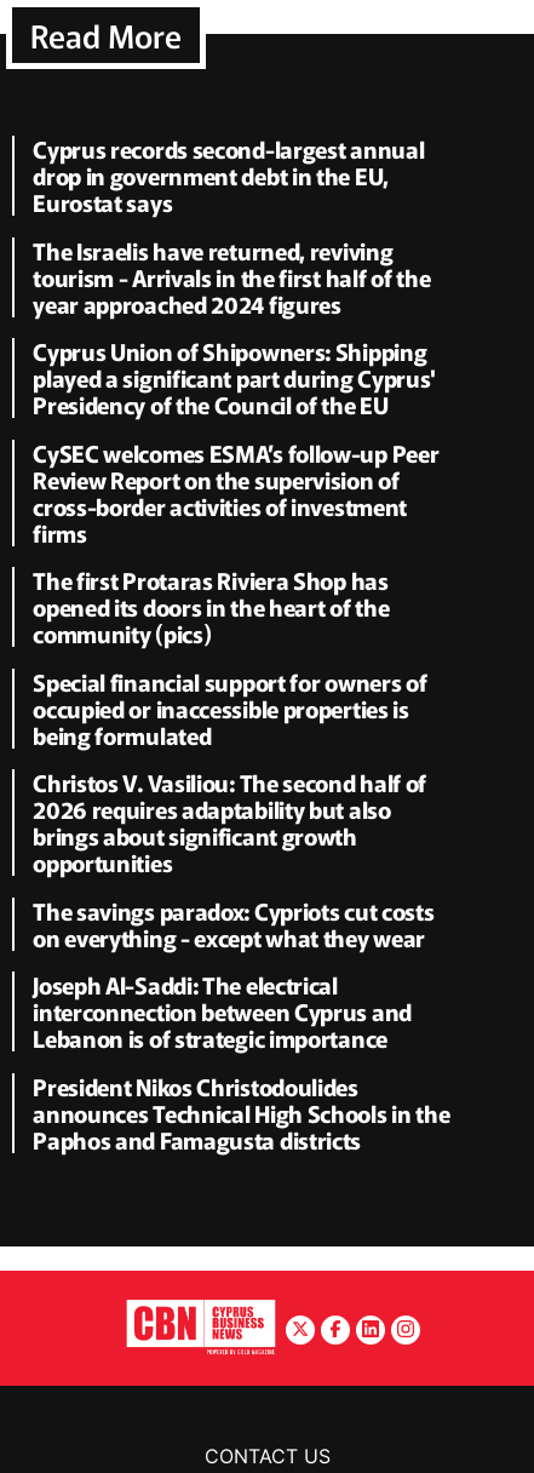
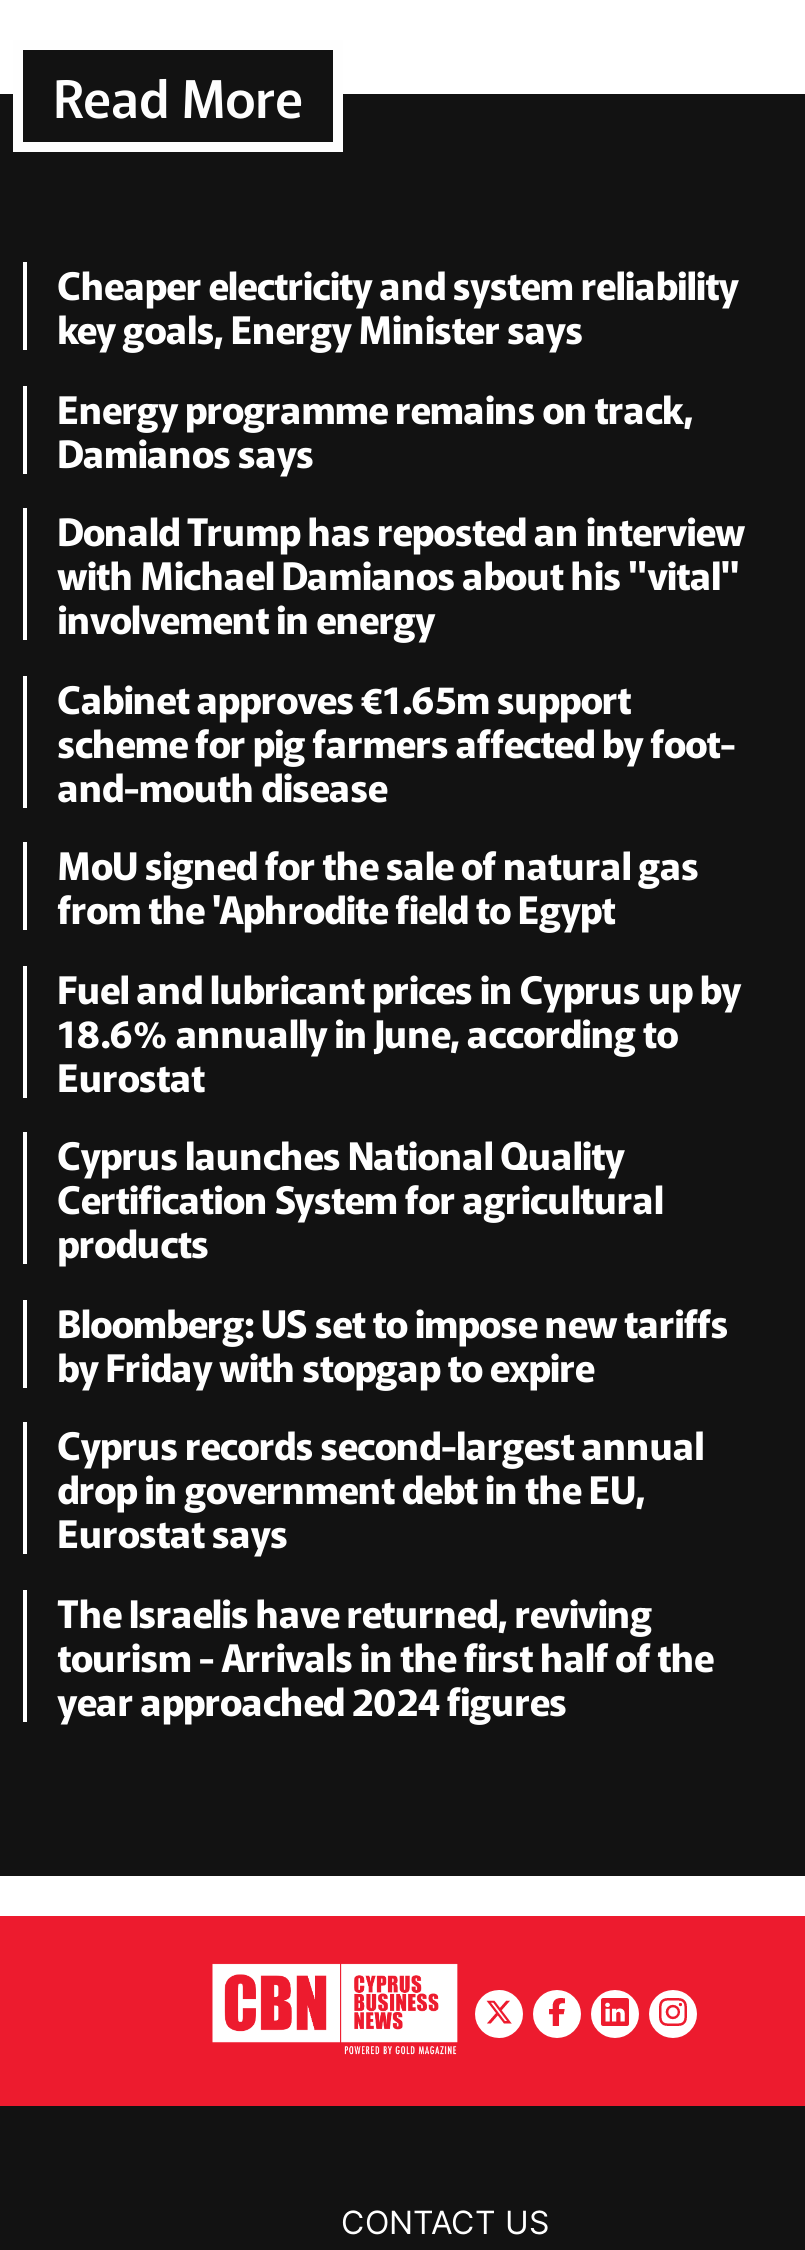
+ Cheaper electricity and system reliability
+ key goals, Energy Minister says
+ Energy programme remains on track,
+ Damianos says
+ Donald Trump has reposted an interview
+ with Michael Damianos about his "vital"
+ involvement in energy
+ Cabinet approves €1.65m support
+ scheme for pig farmers affected by foot-
+ and-mouth disease
+ MoU signed for the sale of natural gas
+ from the 'Aphrodite field to Egypt
+ Fuel and lubricant prices in Cyprus up by
+ 18.6% annually in June, according to
+ Eurostat
+ Cyprus launches National Quality
+ Certification System for agricultural
+ products
+ Bloomberg: US set to impose new tariffs
+ by Friday with stopgap to expire

moved down: Cyprus records second-largest annual | drop in government debt in the EU, | Eurostat says | The Israelis have returned, reviving | tourism - Arrivals in the first half of the | year approached 2024 figures

- Cyprus Union of Shipowners: Shipping
- played a significant part during Cyprus'
- Presidency of the Council of the EU
- CySEC welcomes ESMA’s follow-up Peer
- Review Report on the supervision of
- cross-border activities of investment
- firms
- The first Protaras Riviera Shop has
- opened its doors in the heart of the
- community (pics)
- Special financial support for owners of
- occupied or inaccessible properties is
- being formulated
- Christos V. Vasiliou: The second half of
- 2026 requires adaptability but also
- brings about significant growth
- opportunities
- The savings paradox: Cypriots cut costs
- on everything - except what they wear
- Joseph Al-Saddi: The electrical
- interconnection between Cyprus and
- Lebanon is of strategic importance
- President Nikos Christodoulides
- announces Technical High Schools in the
- Paphos and Famagusta districts
